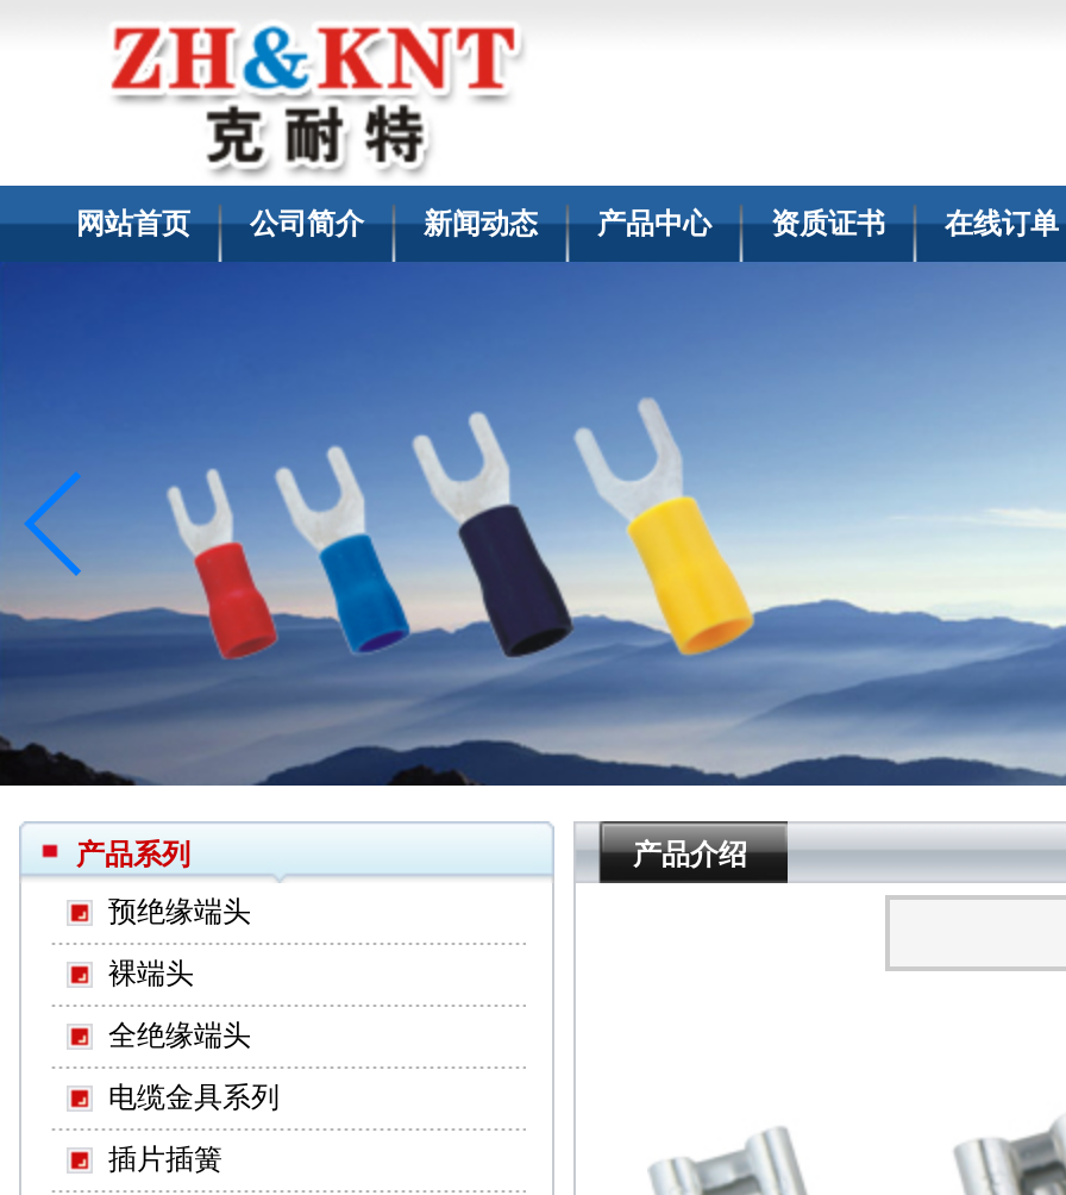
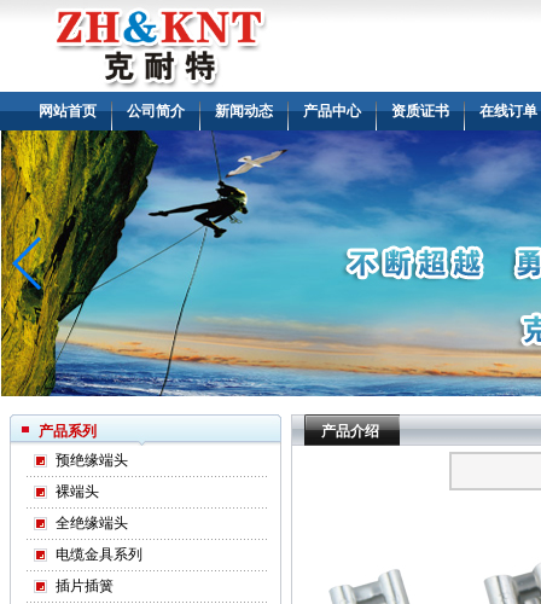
- [image]
+ [image]
